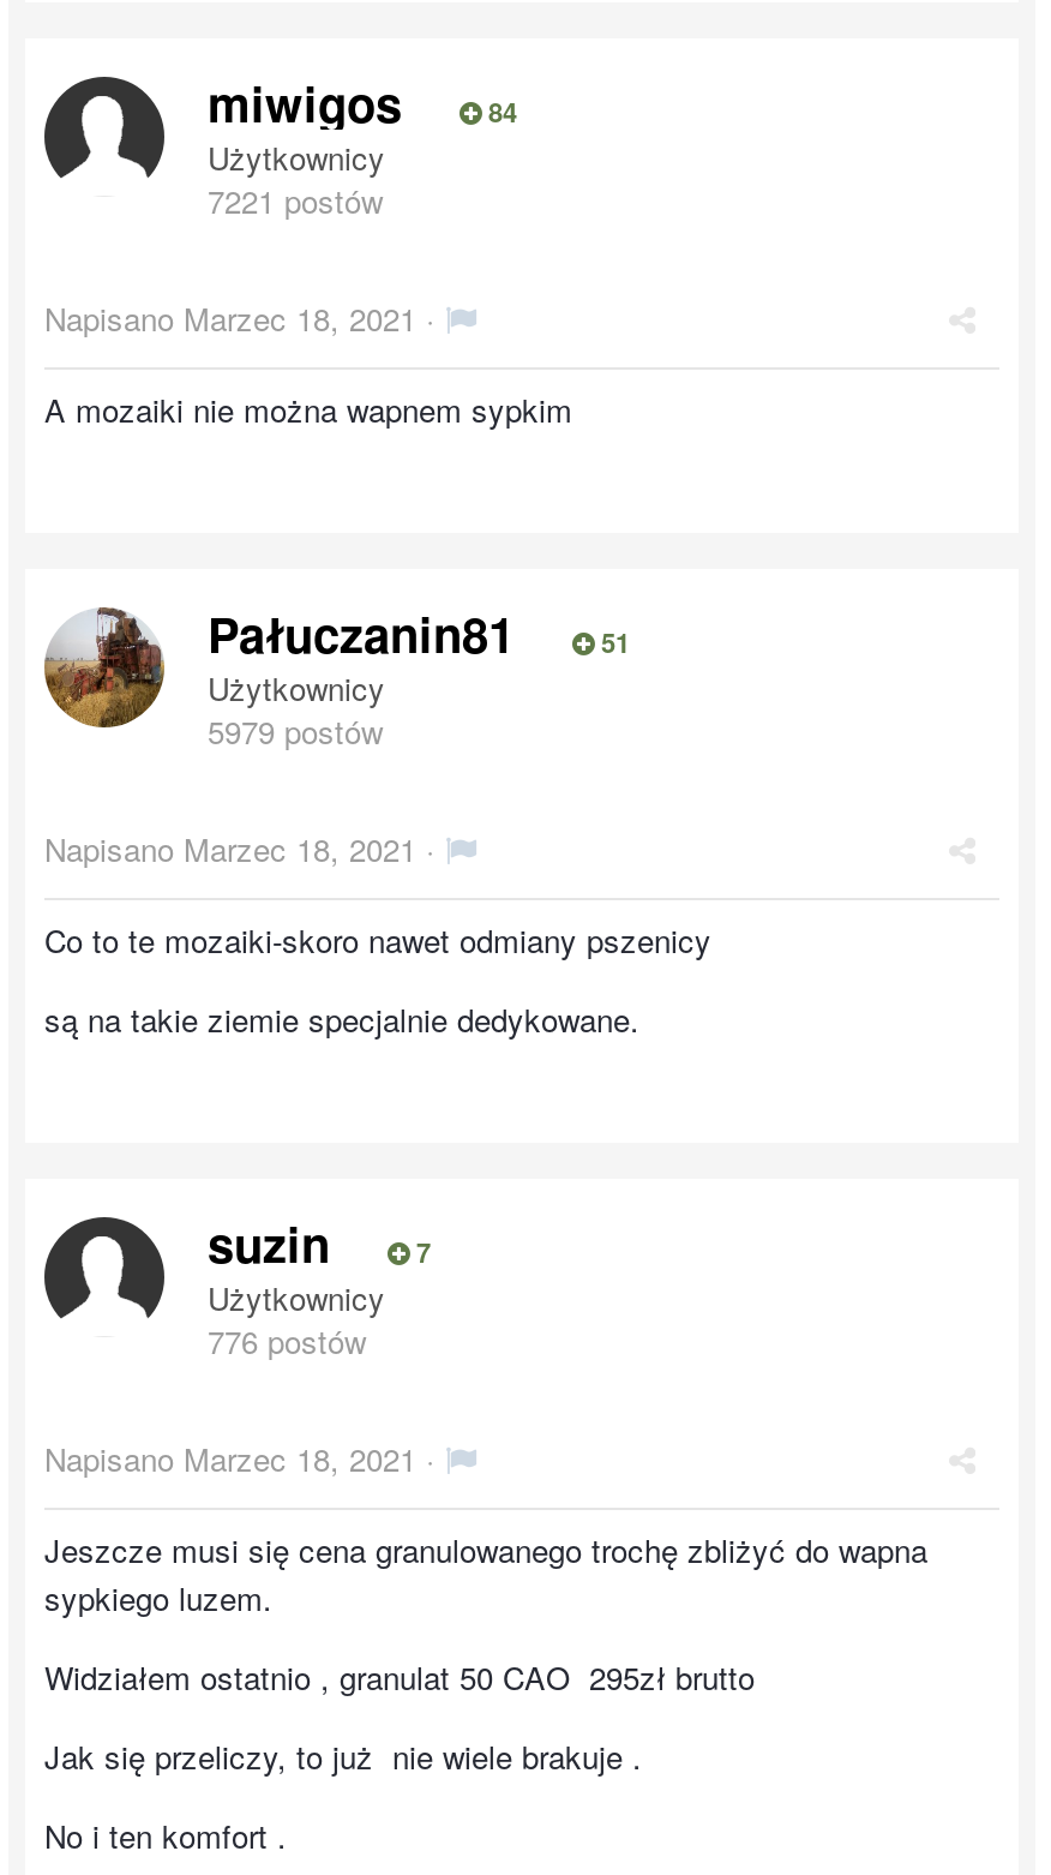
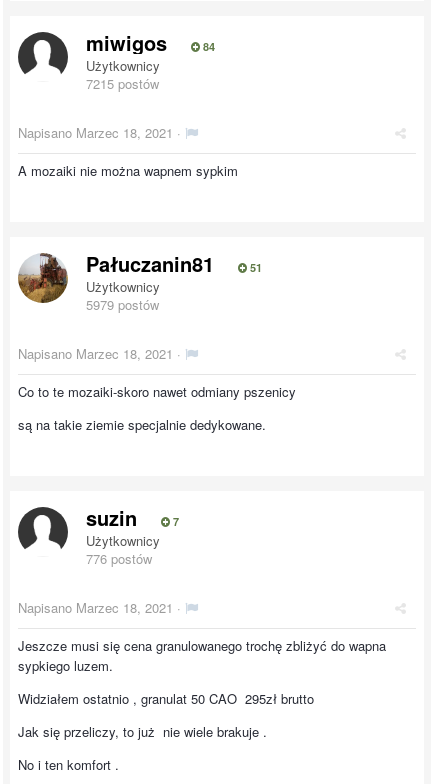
- 7221 postów
+ 7215 postów
